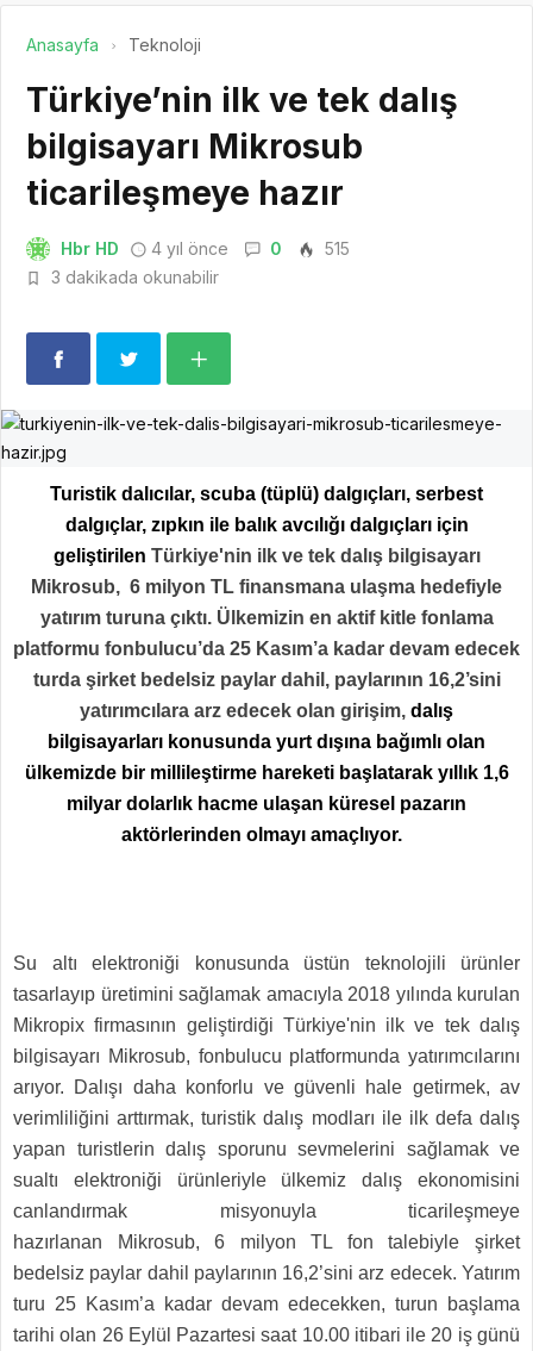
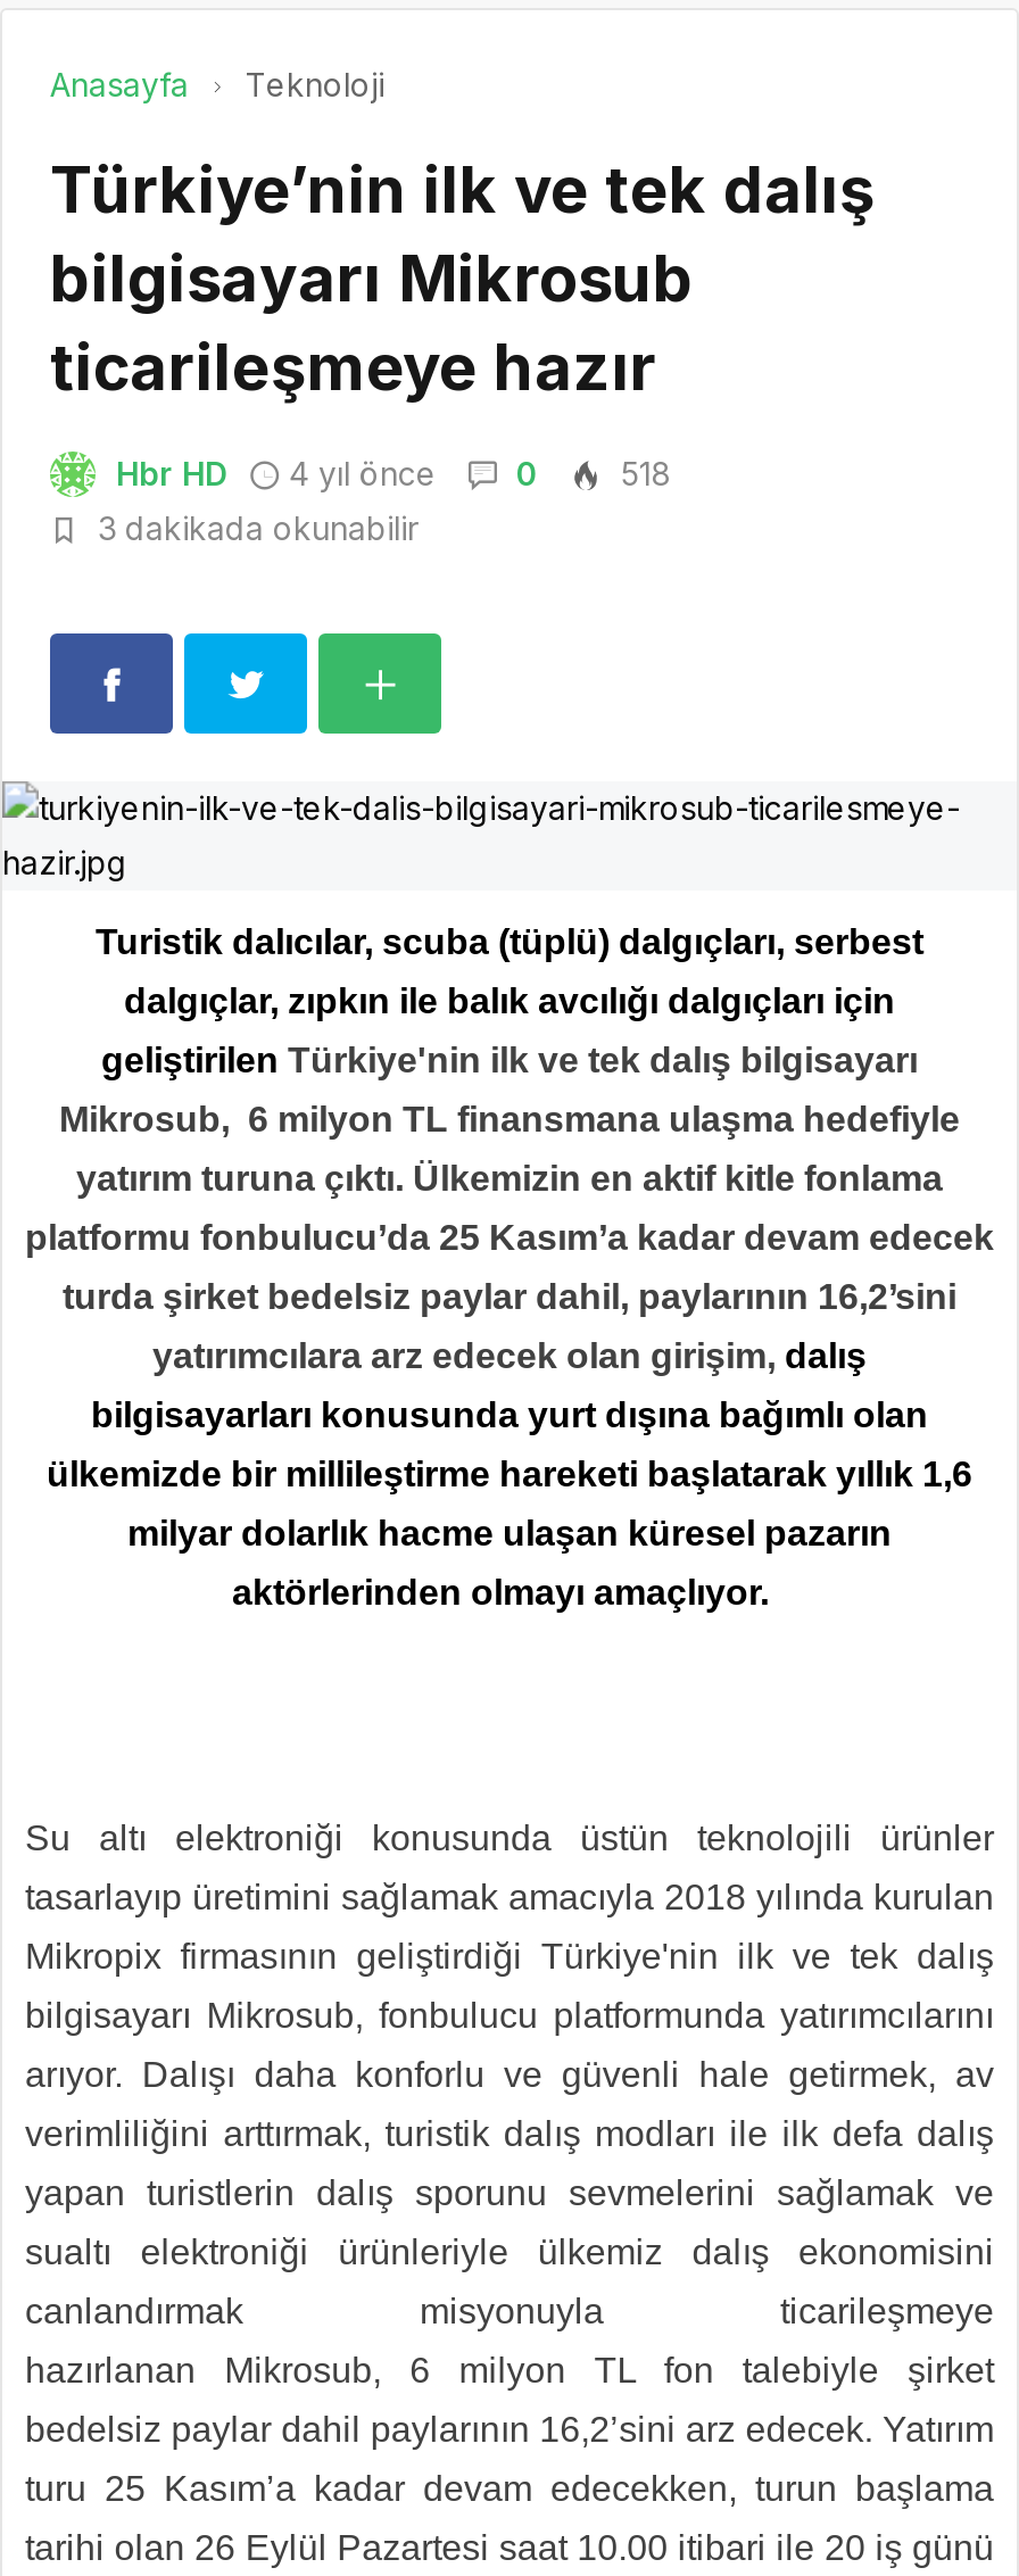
- 0 515
+ 0 518
